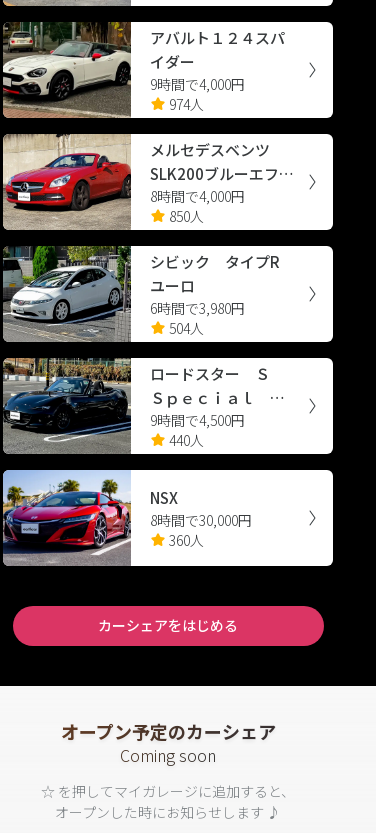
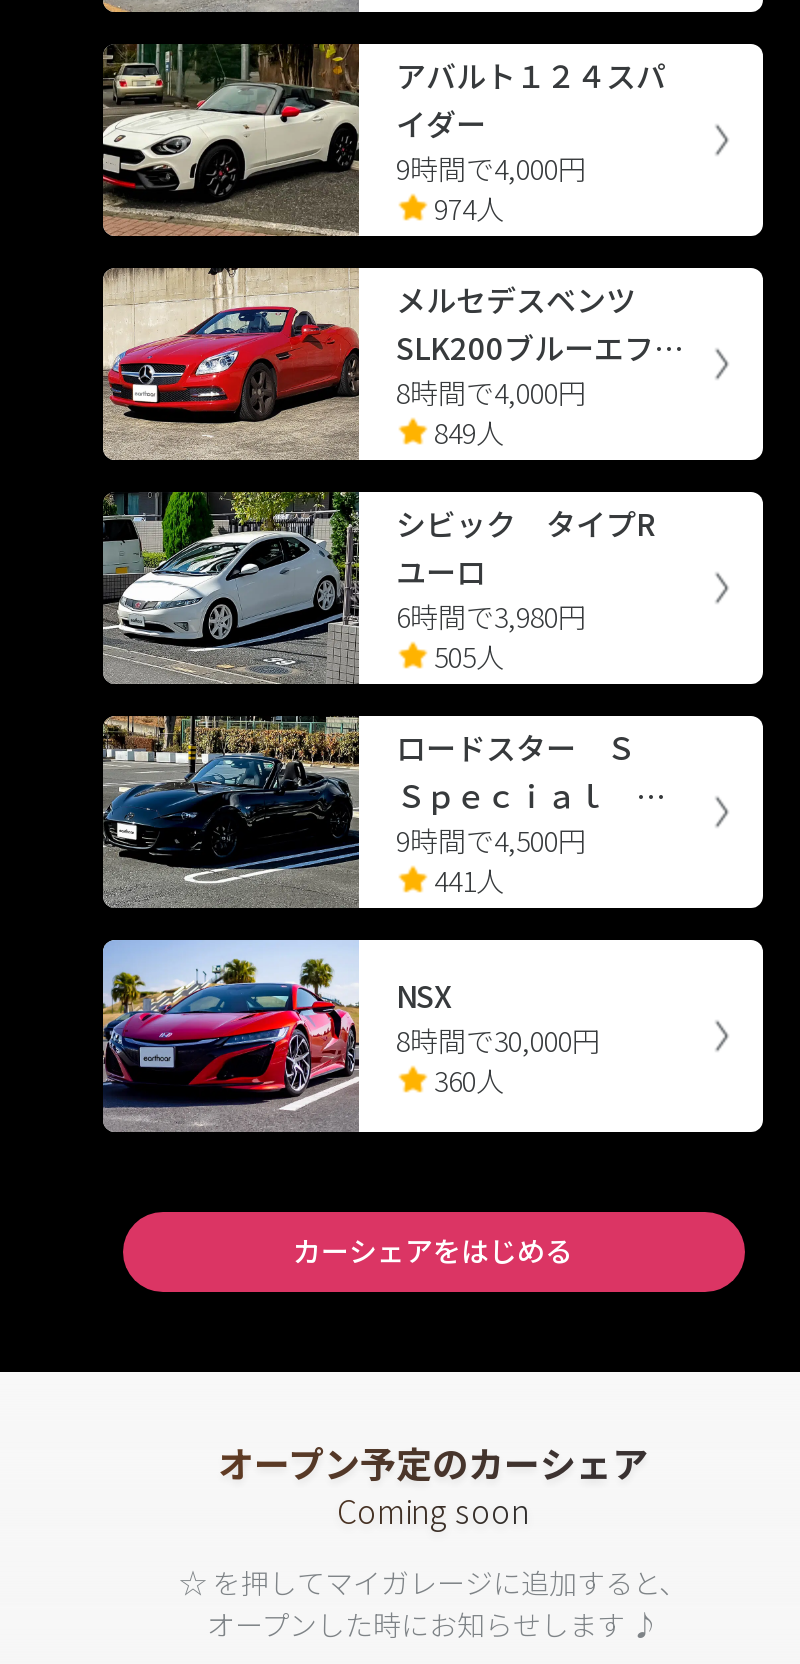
- 850人
+ 849人

- 504人
+ 505人

- 440人
+ 441人
